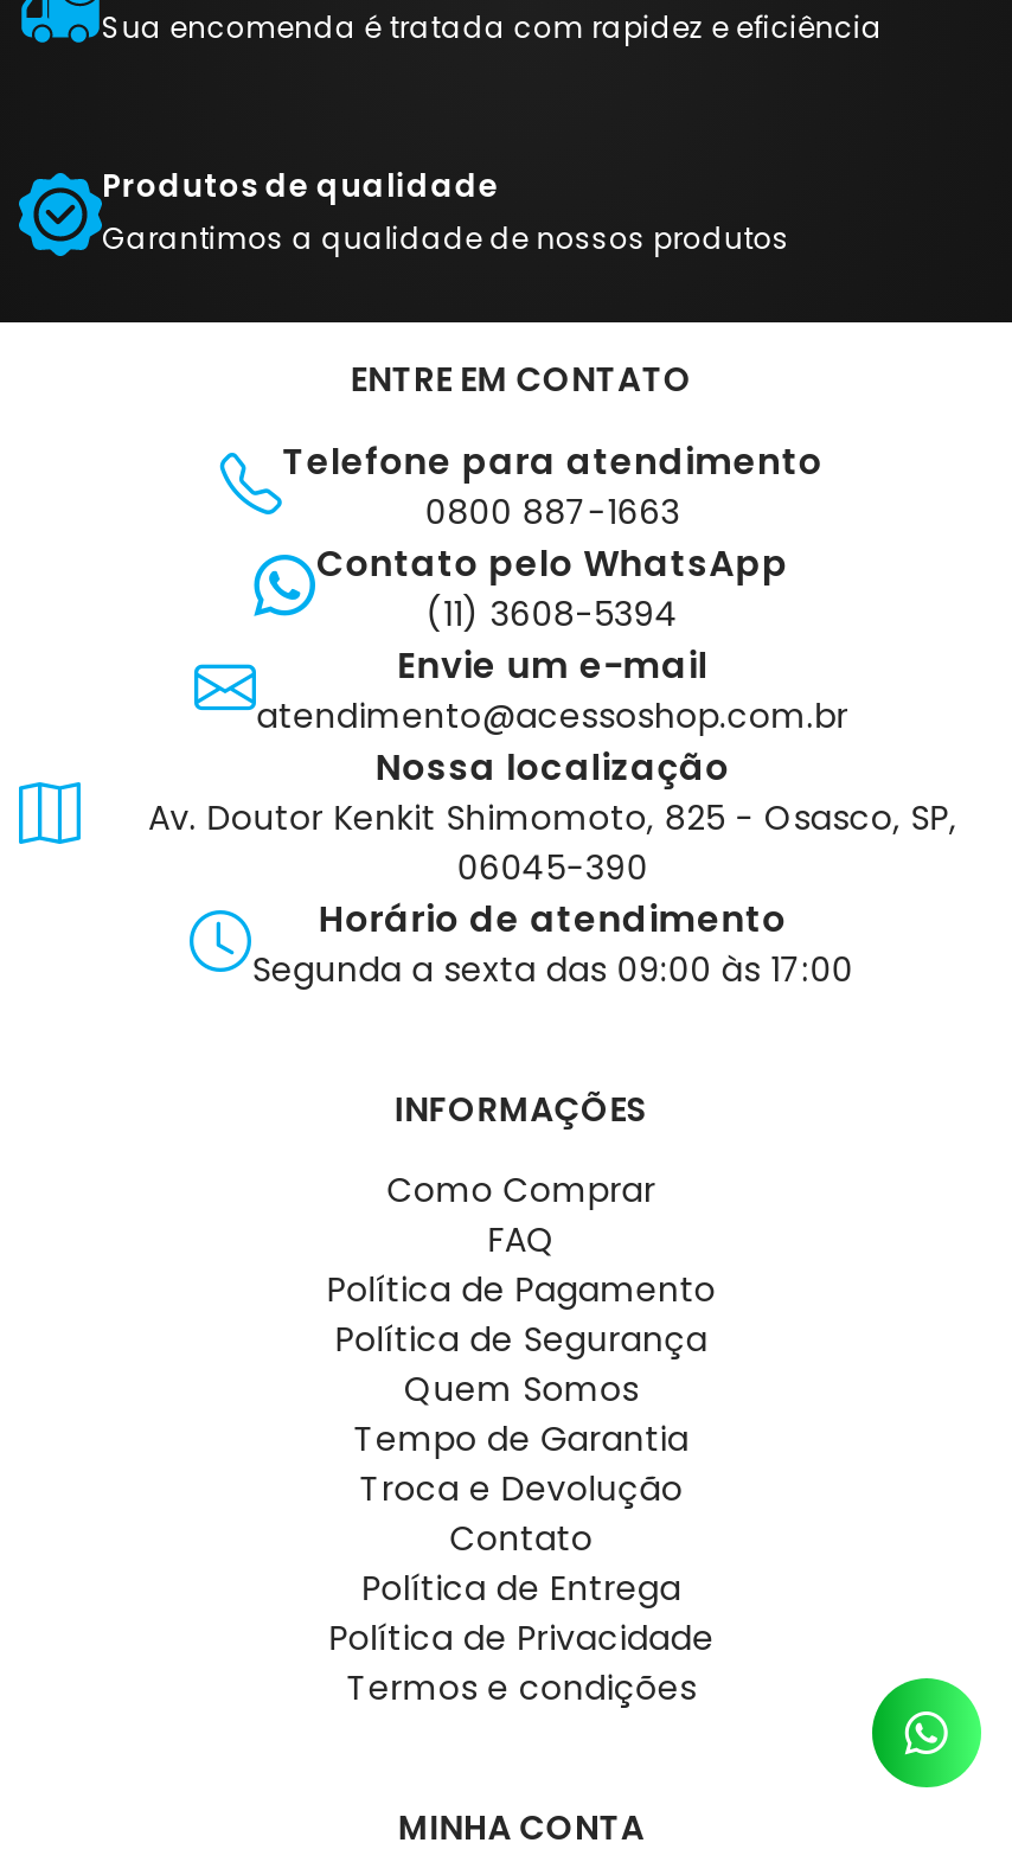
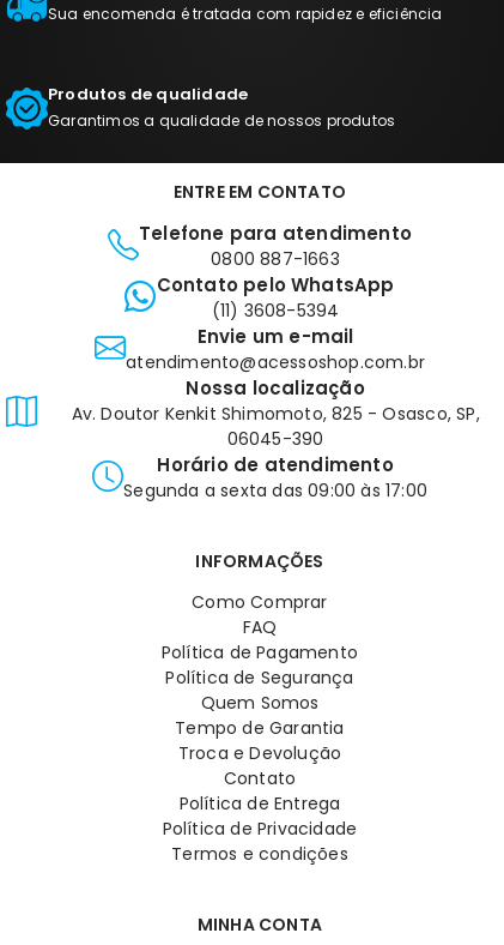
- [image]
